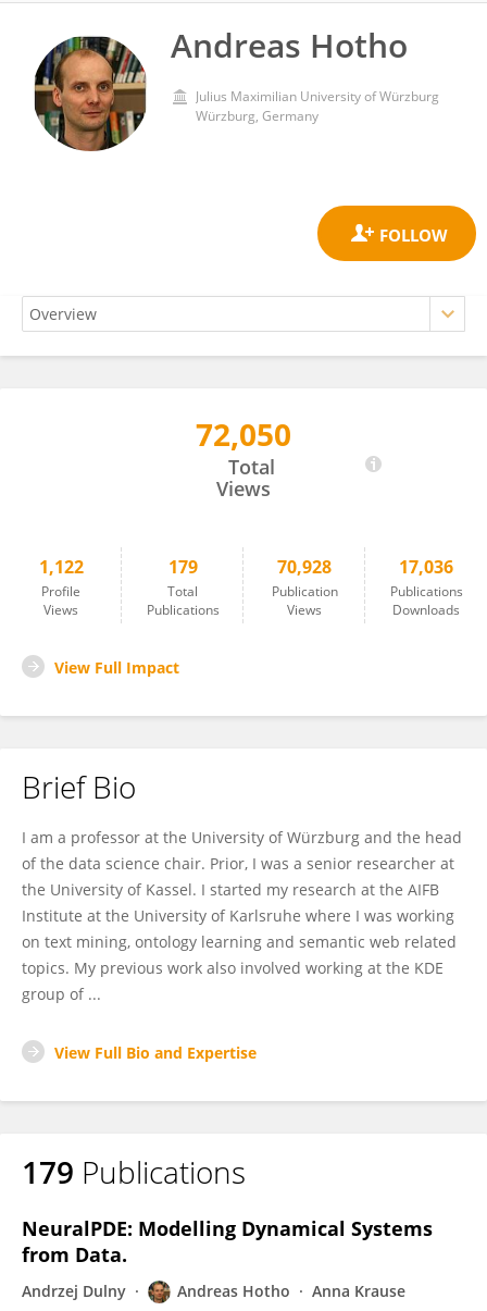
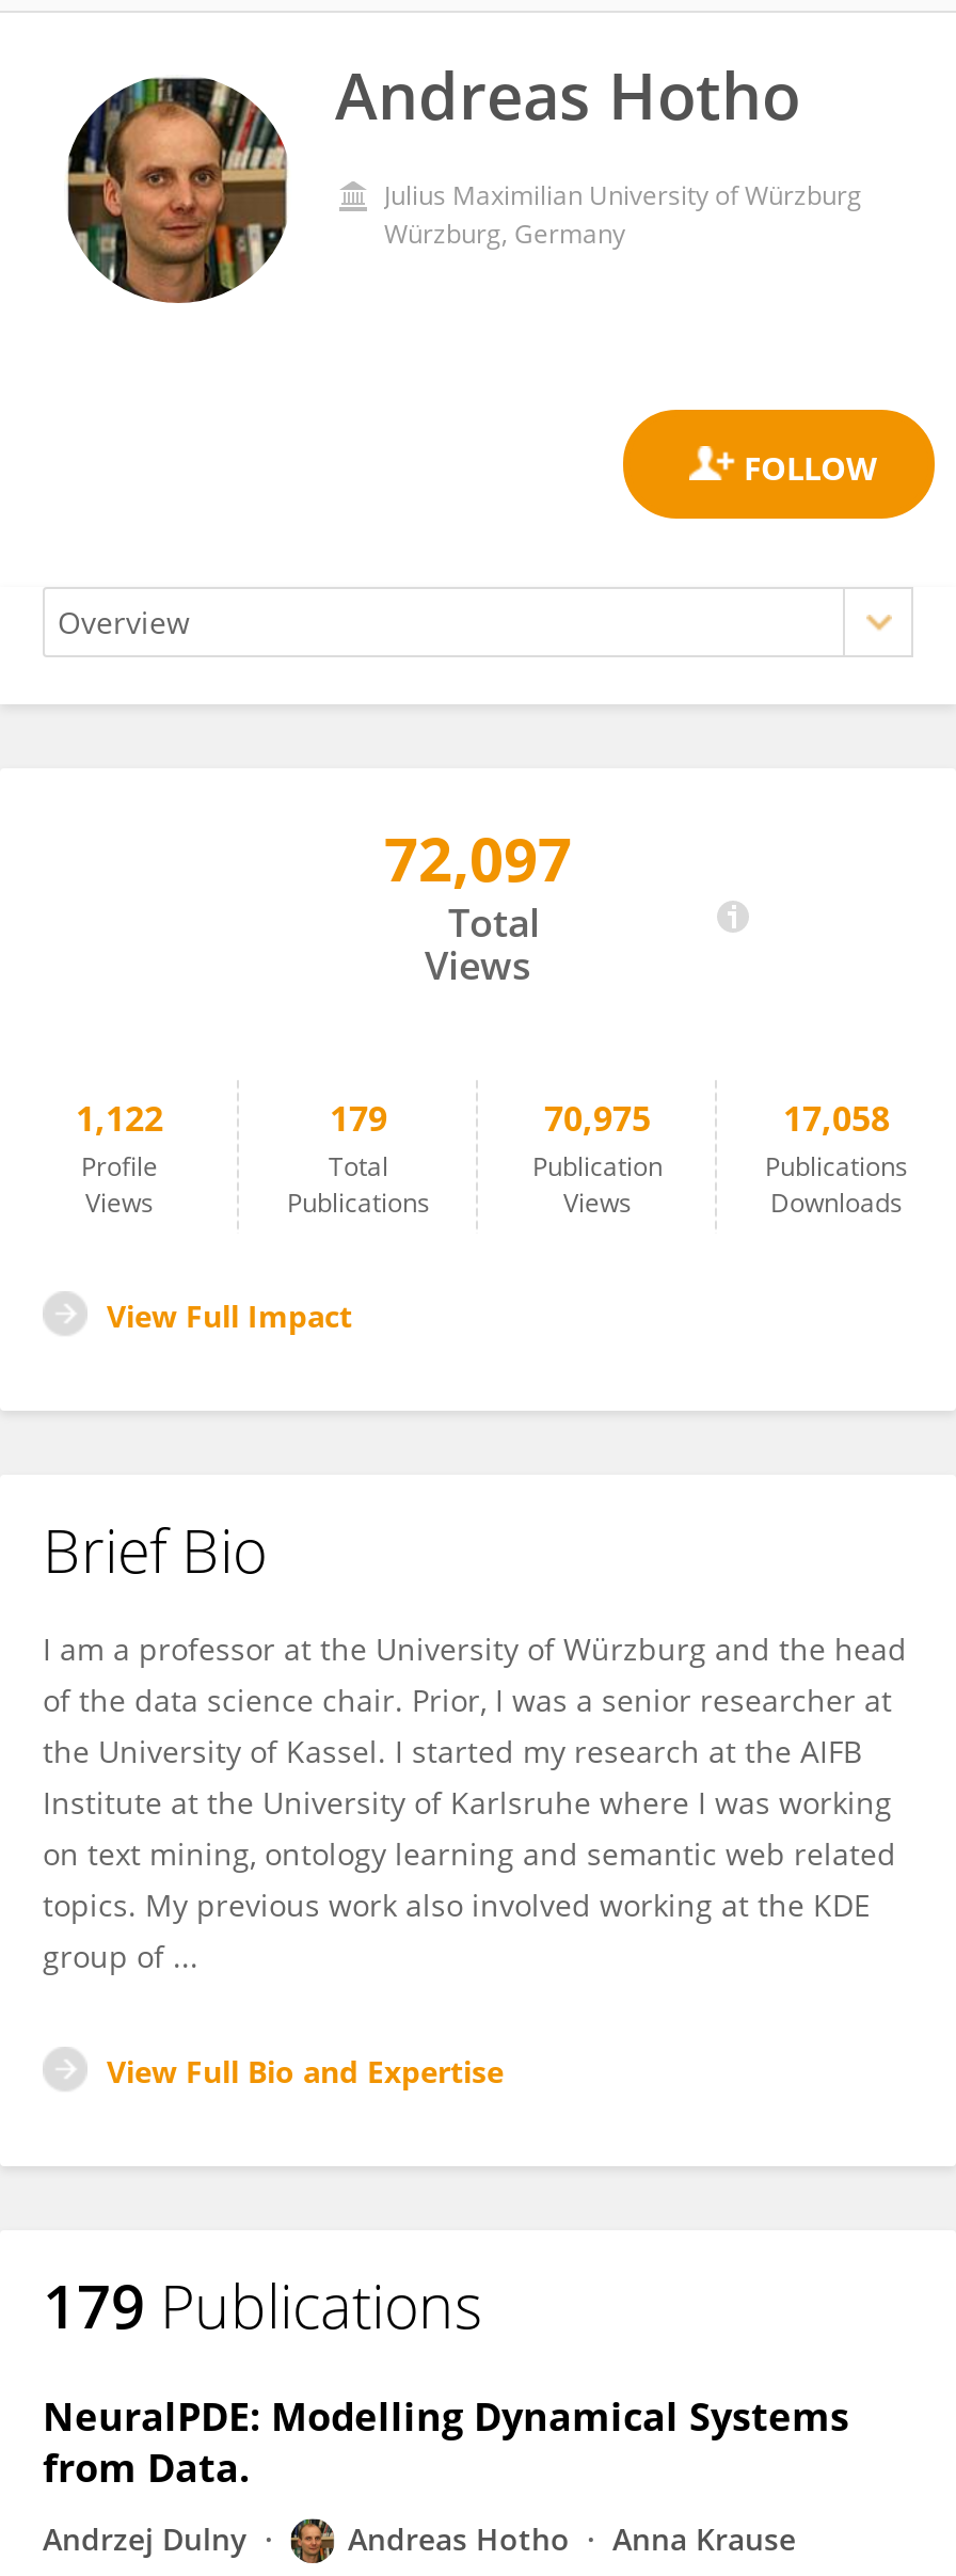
- 72,050
+ 72,097

- 70,928
+ 70,975

- 17,036
+ 17,058
